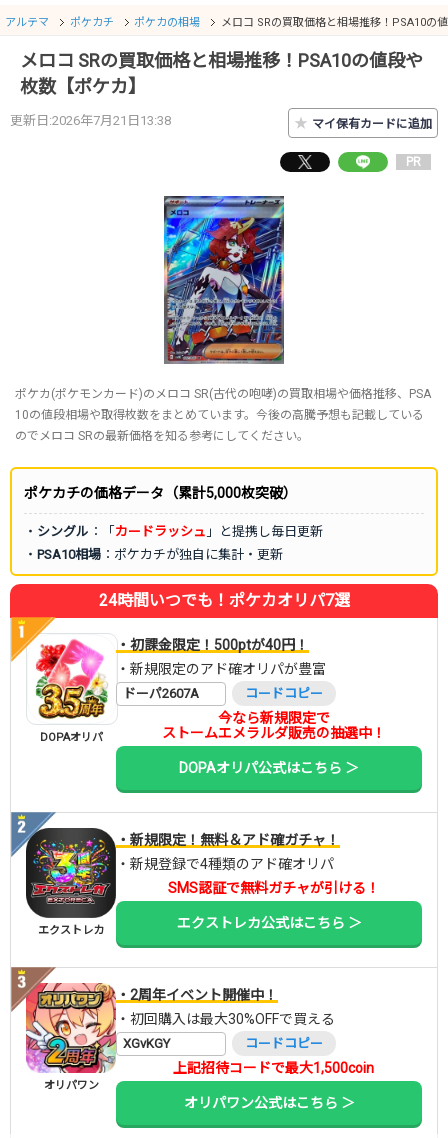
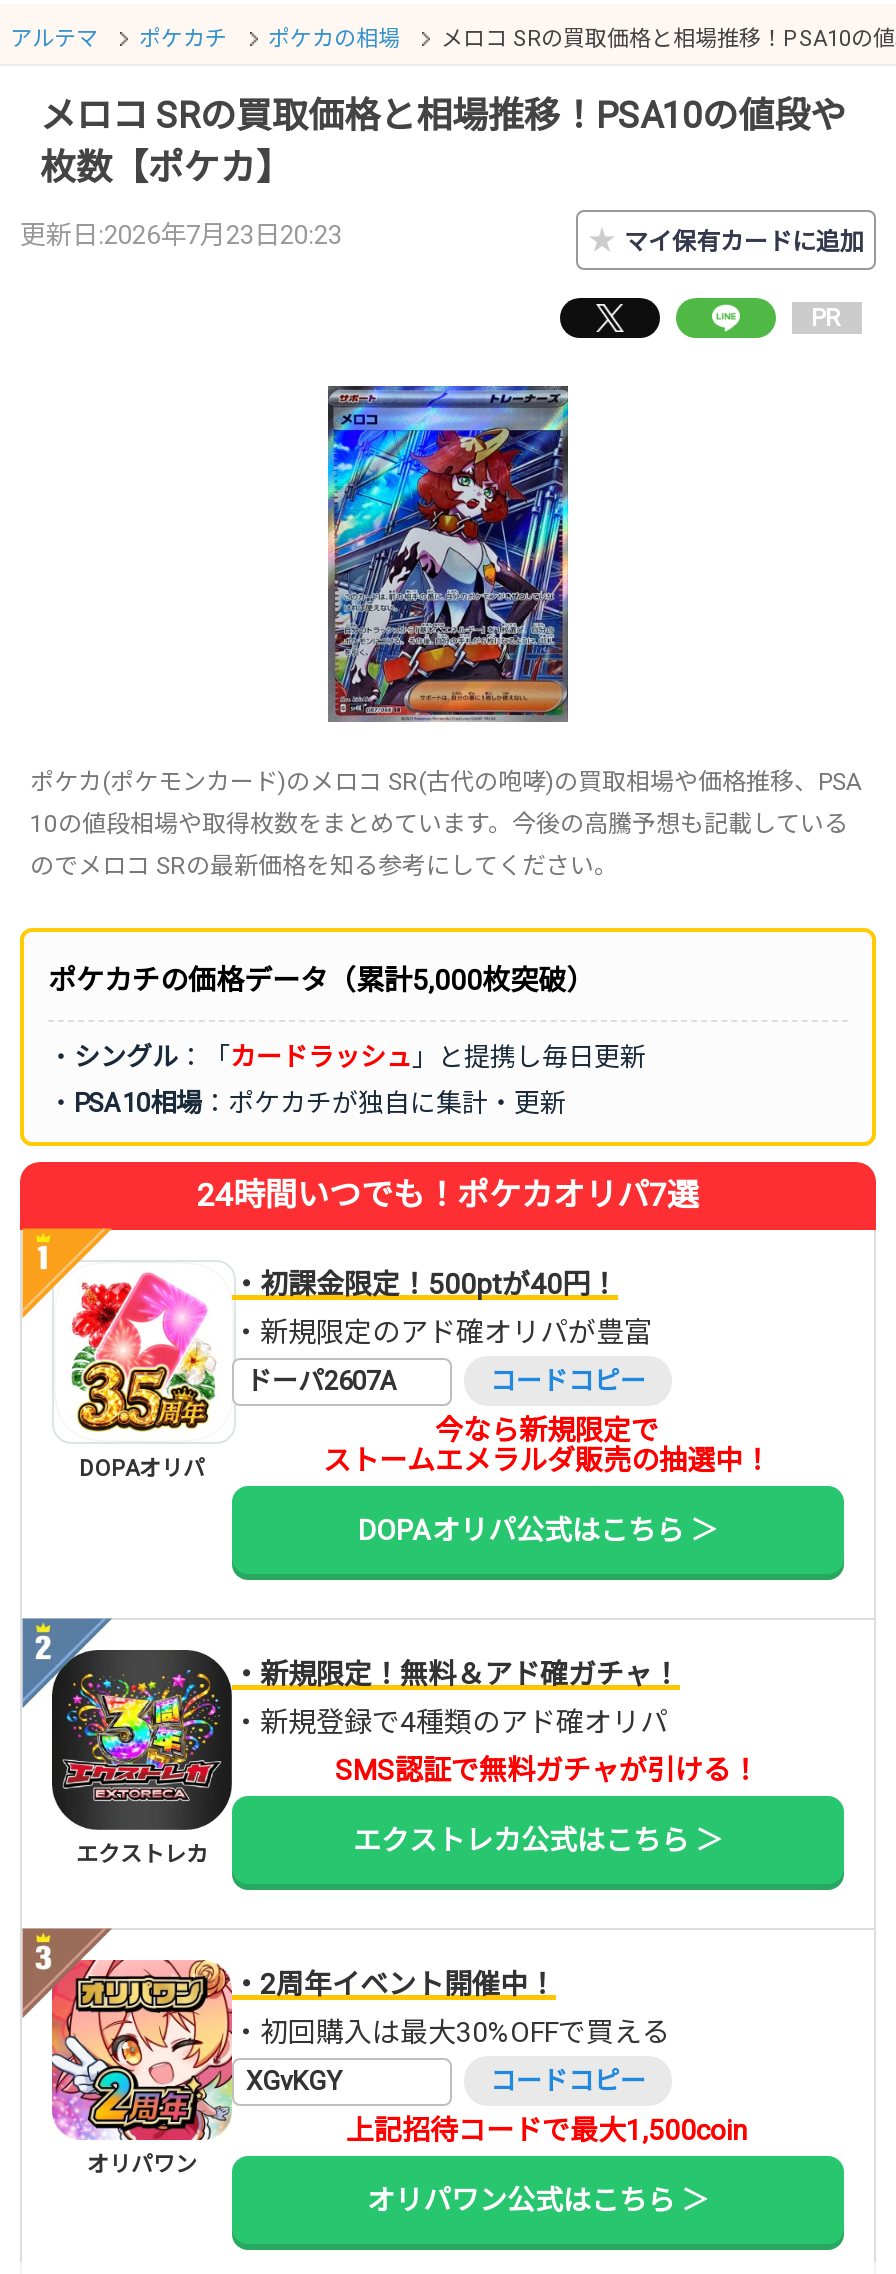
- 更新日:2026年7月21日13:38
+ 更新日:2026年7月23日20:23
